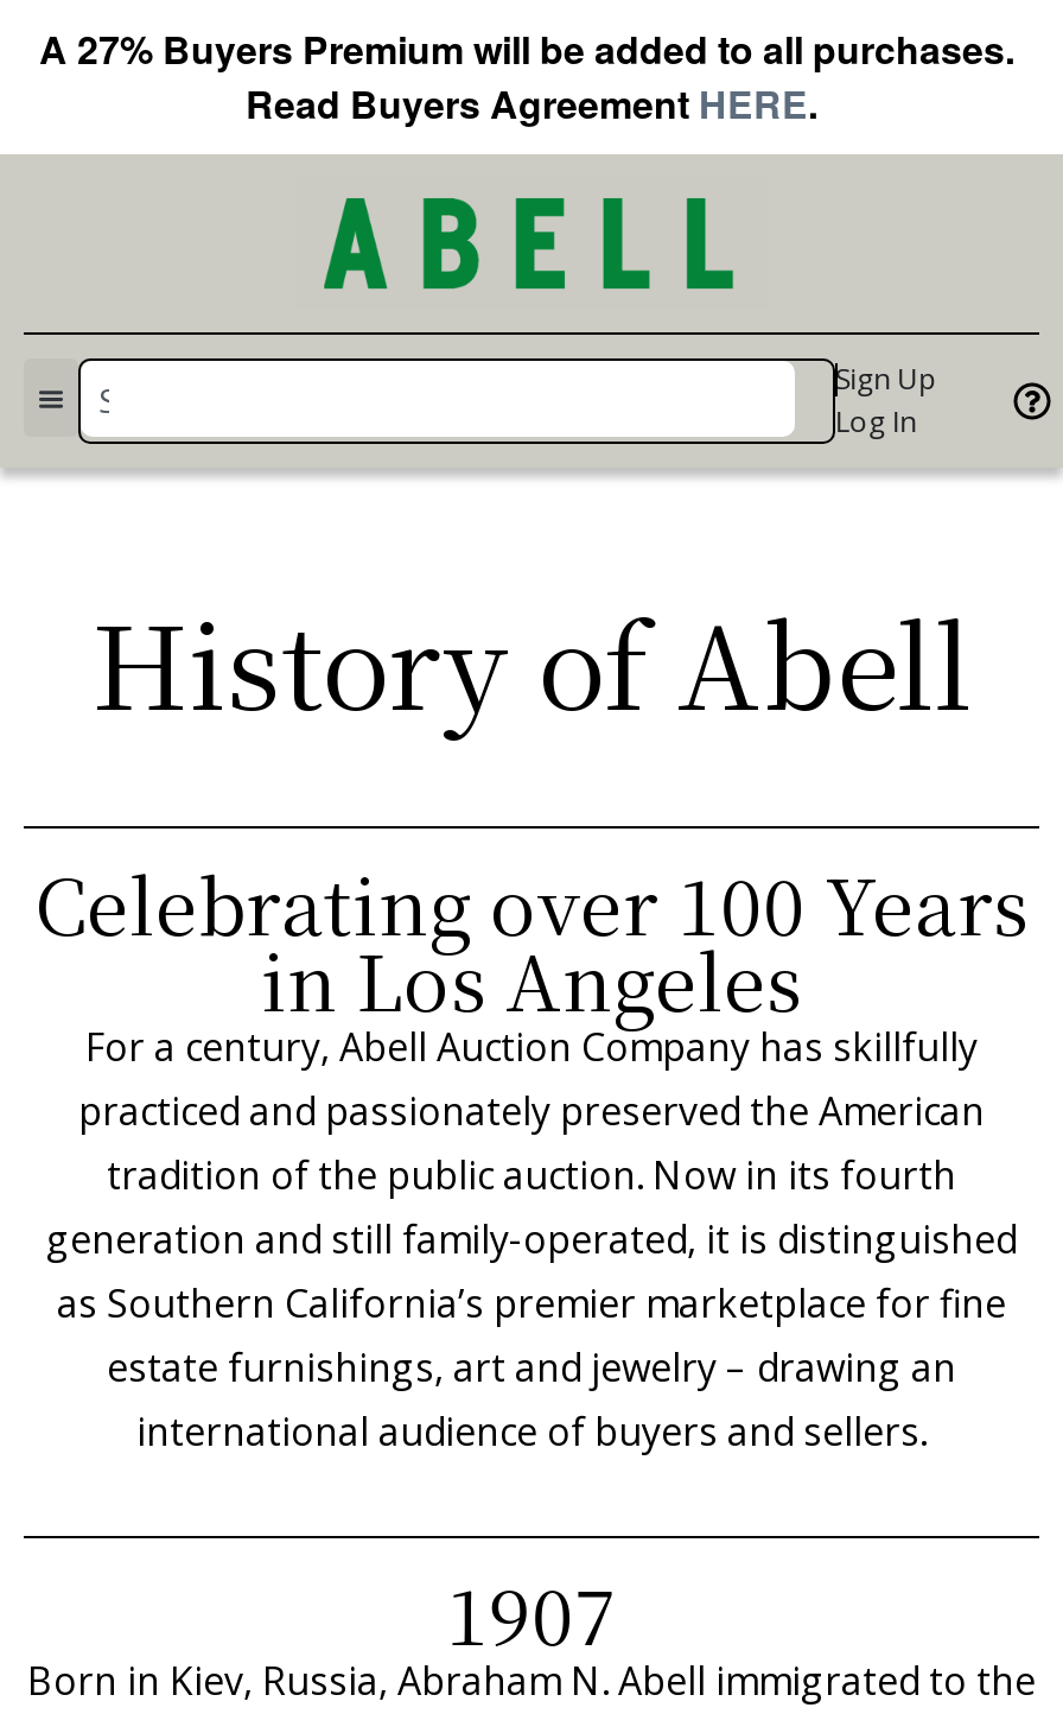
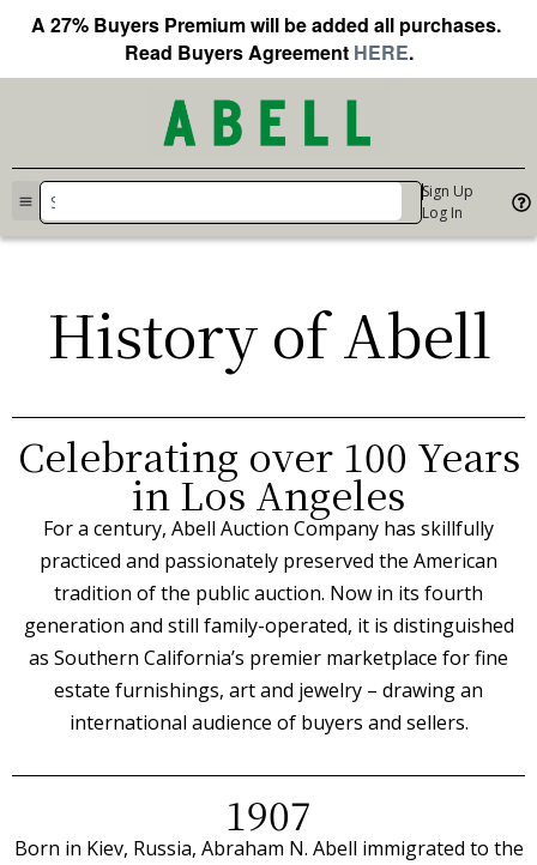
- A 27% Buyers Premium will be added to all purchases.
+ A 27% Buyers Premium will be added all purchases.
